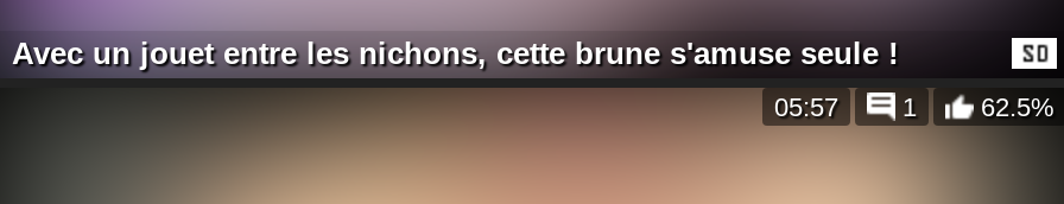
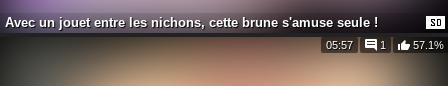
- 62.5%
+ 57.1%
